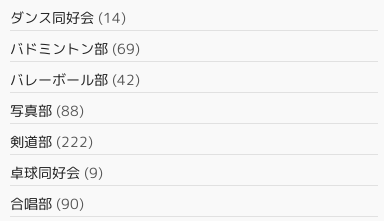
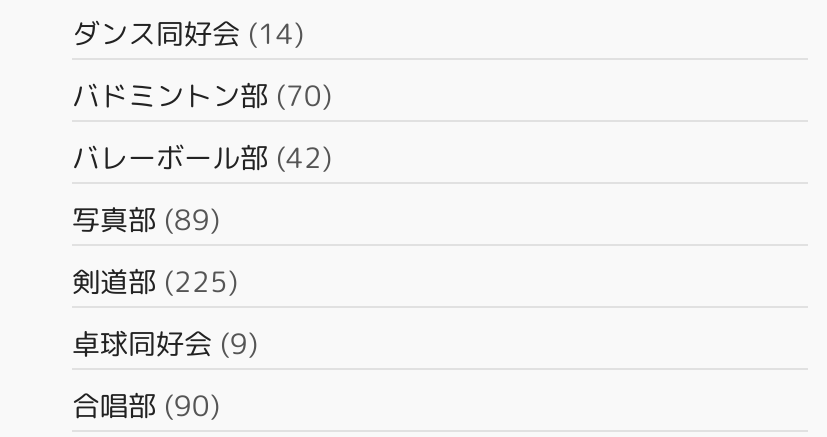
- バドミントン部(69)
+ バドミントン部(70)

- 写真部(88)
+ 写真部(89)

- 剣道部(222)
+ 剣道部(225)
